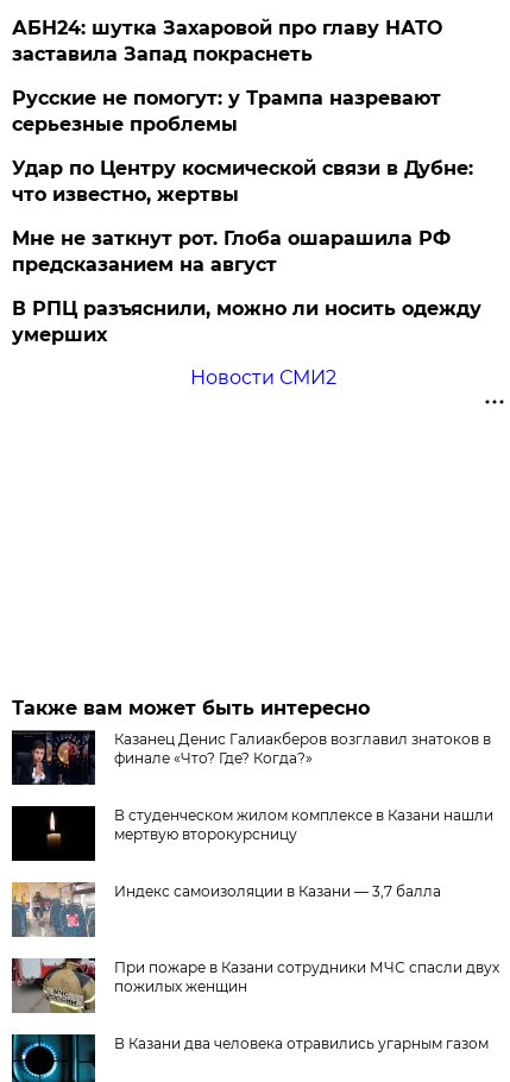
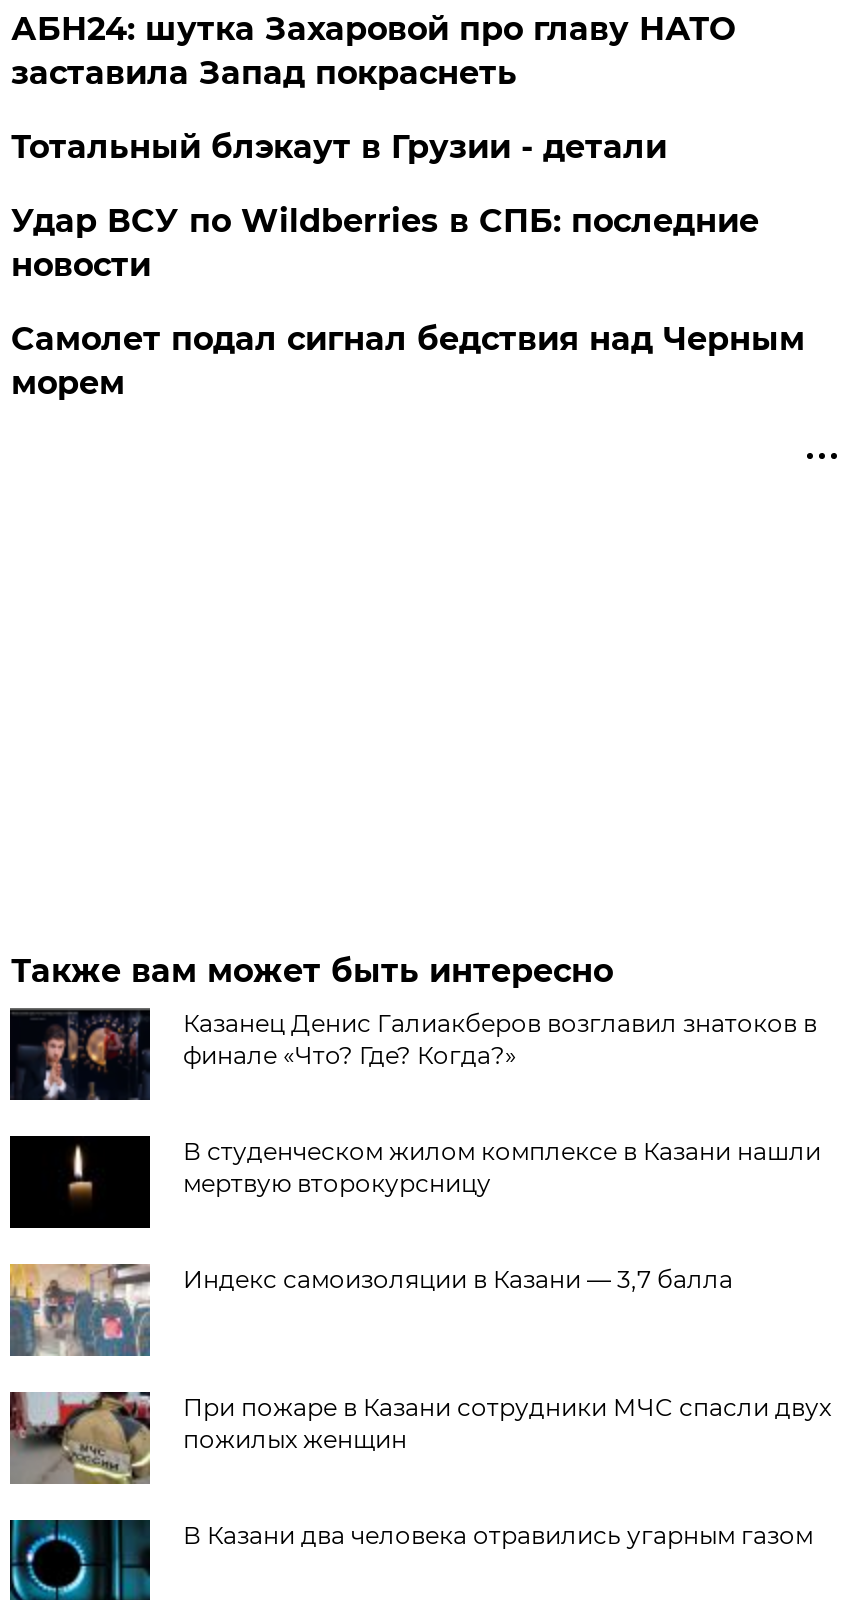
- Русские не помогут: у Трампа назревают
- серьезные проблемы
- Удар по Центру космической связи в Дубне:
- что известно, жертвы
- Мне не заткнут рот. Глоба ошарашила РФ
- предсказанием на август
- В РПЦ разъяснили, можно ли носить одежду
- умерших
- Новости СМИ2
+ Тотальный блэкаут в Грузии - детали
+ Удар ВСУ по Wildberries в СПБ: последние
+ новости
+ Самолет подал сигнал бедствия над Черным
+ морем
